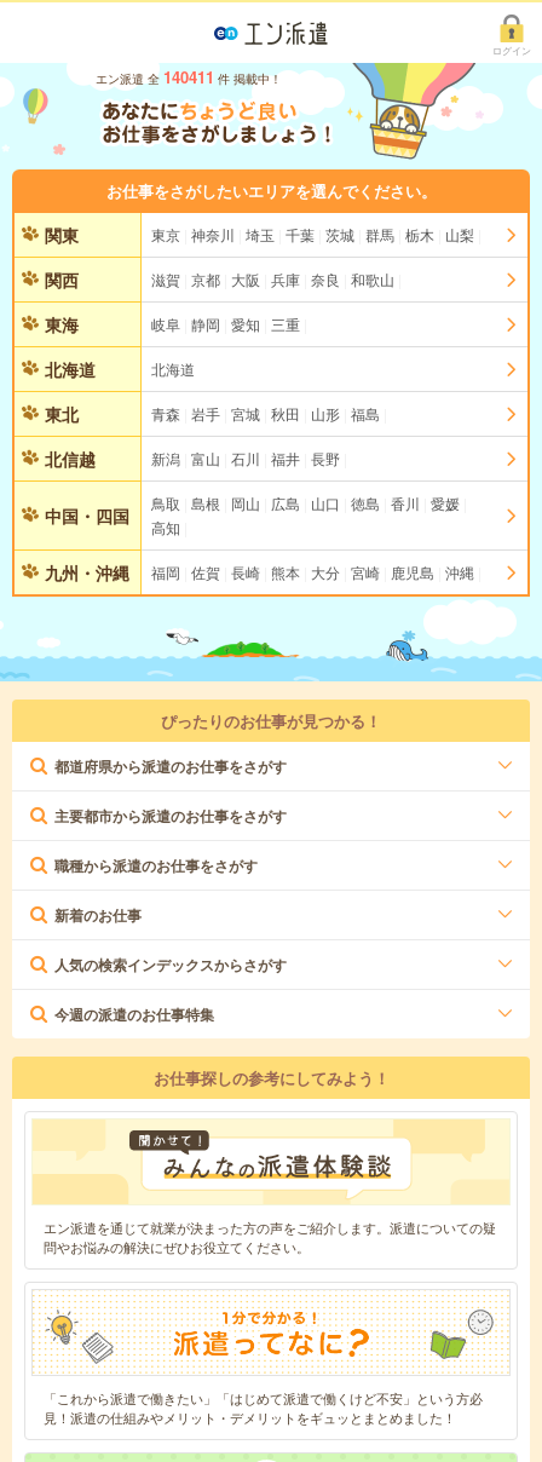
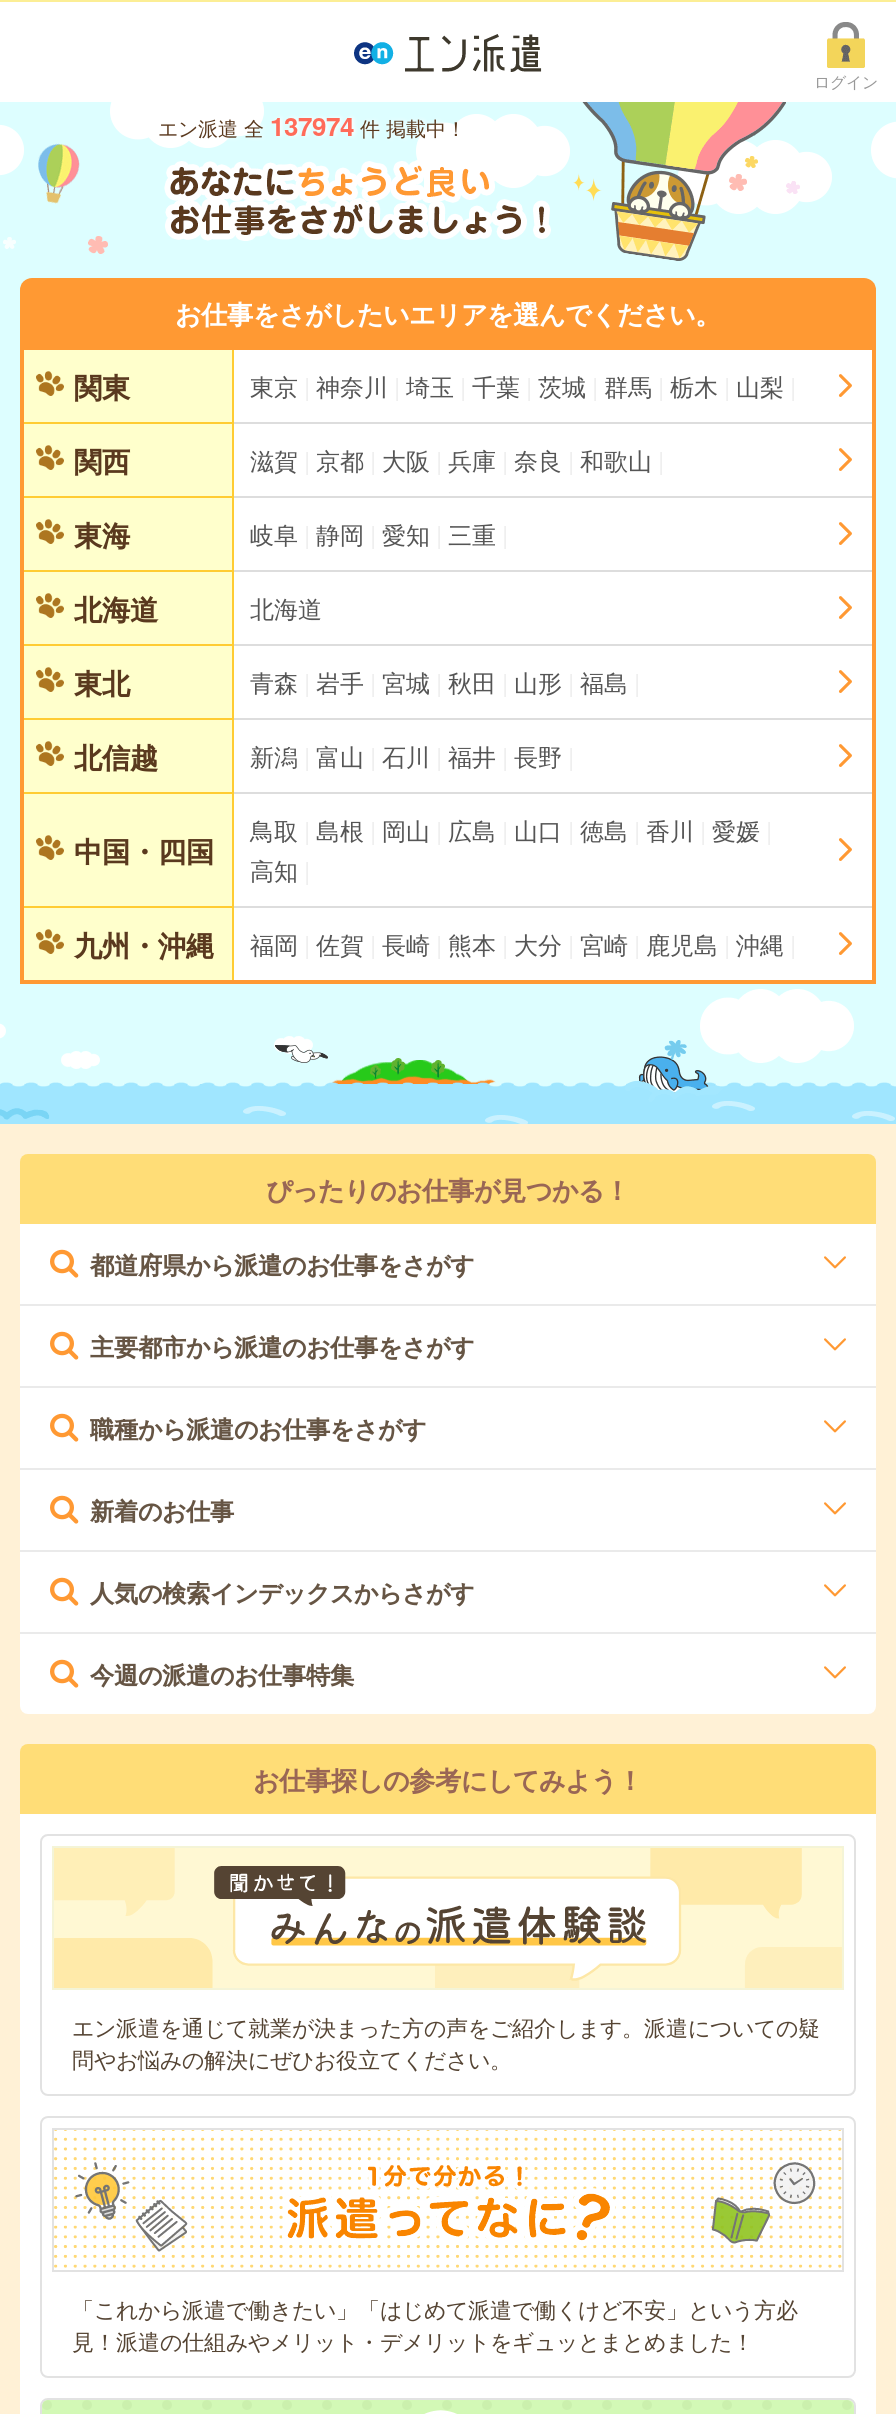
- エン派遣 全 140411 件 掲載中！
+ エン派遣 全 137974 件 掲載中！
